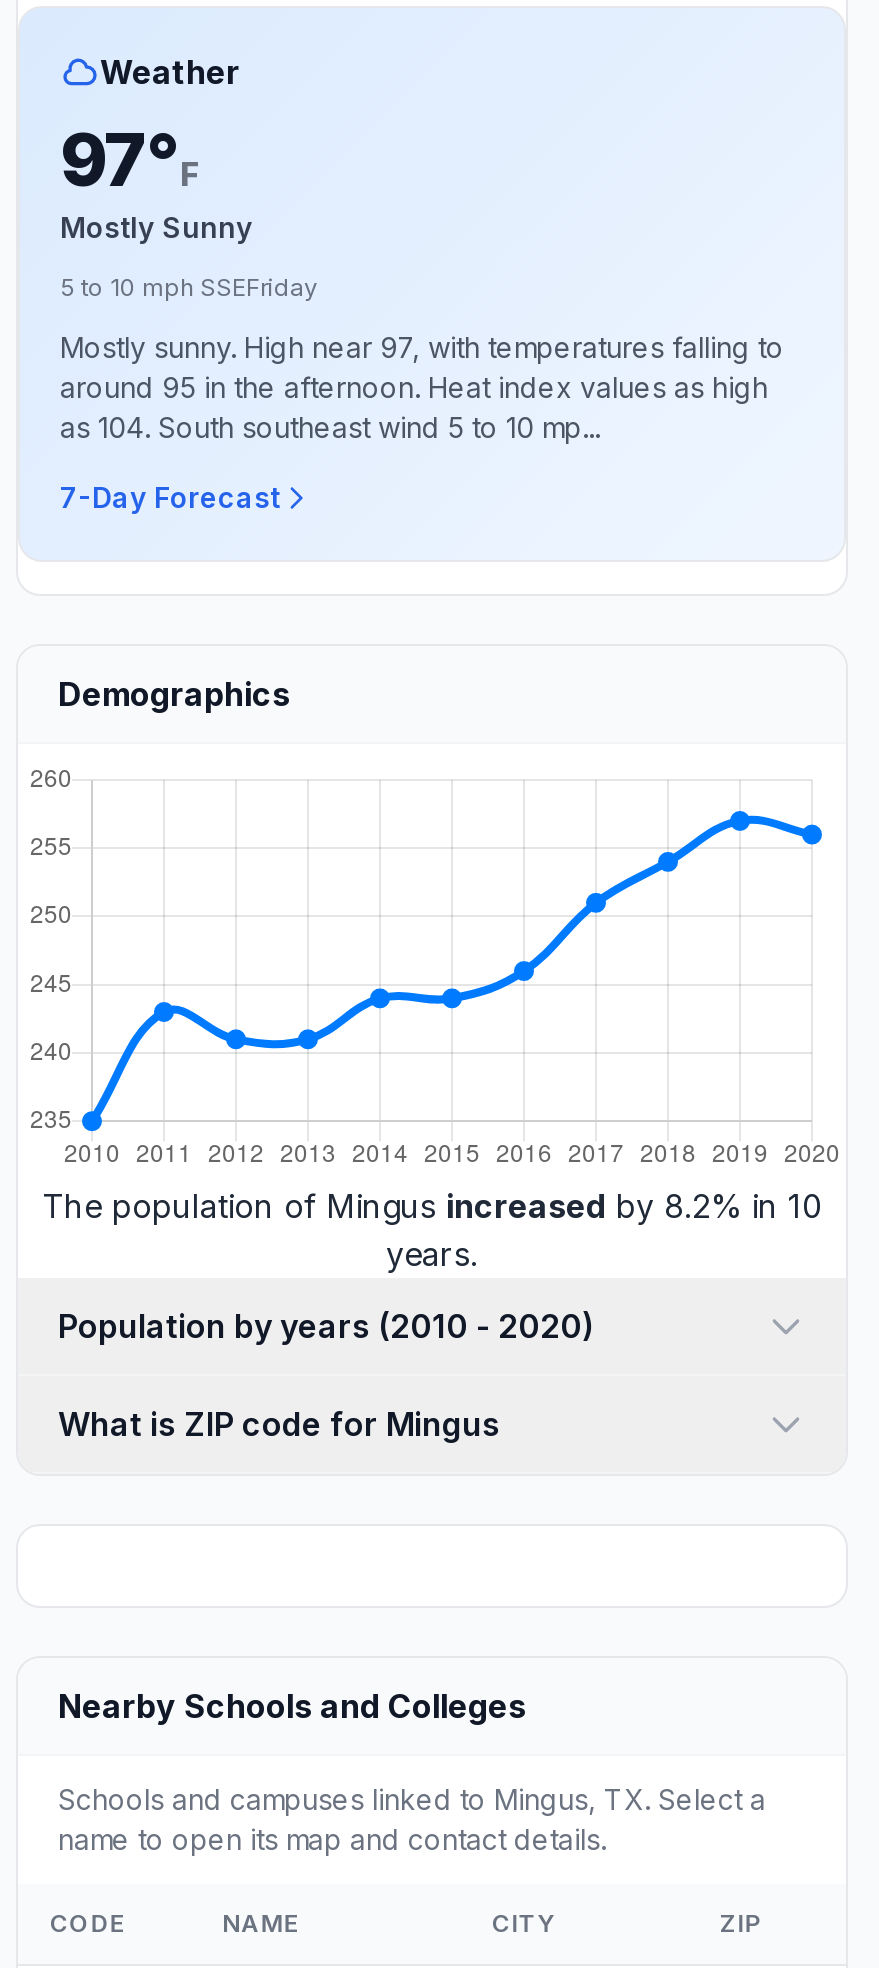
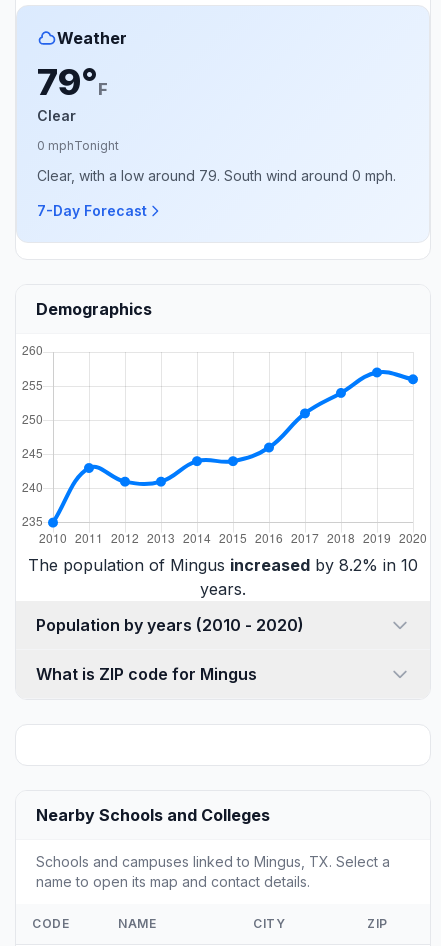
- 97°F
- Mostly Sunny
+ 79°F
+ Clear

- 5 to 10 mph SSEFriday
+ 0 mphTonight

- Mostly sunny. High near 97, with temperatures falling to
- around 95 in the afternoon. Heat index values as high
- as 104. South southeast wind 5 to 10 mp...
+ Clear, with a low around 79. South wind around 0 mph.
